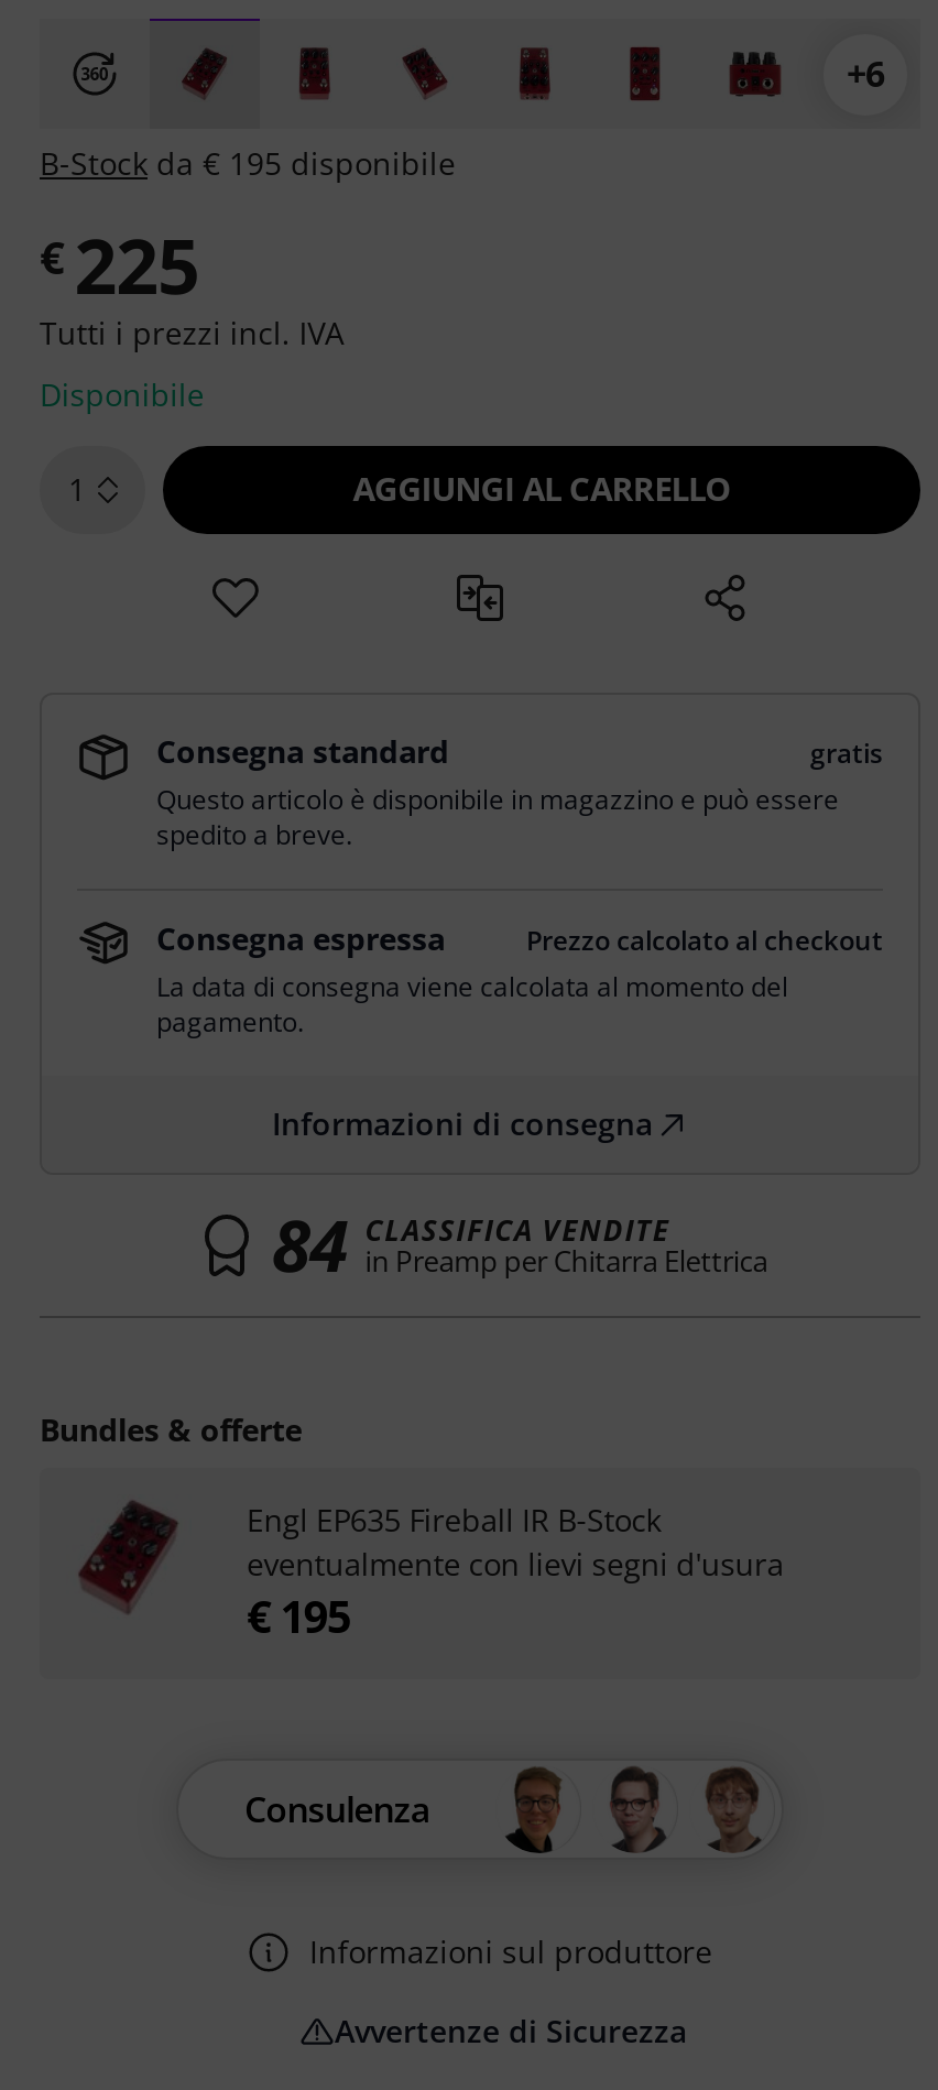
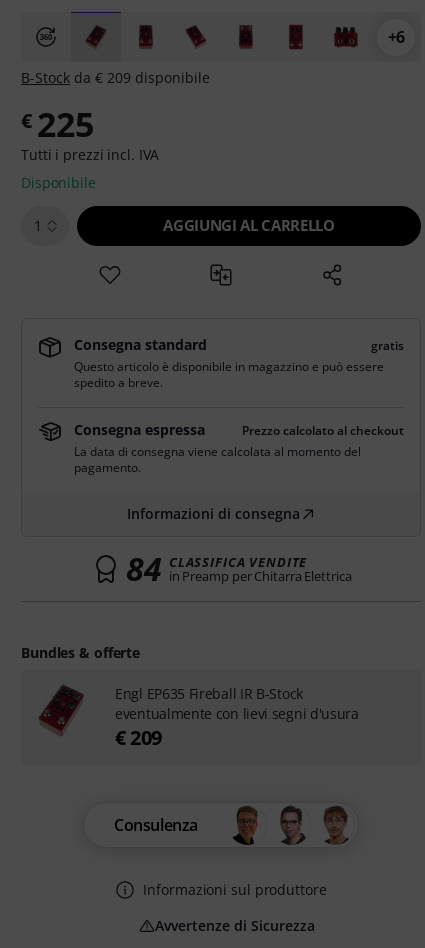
- B-Stock da € 195 disponibile
+ B-Stock da € 209 disponibile

- € 195
+ € 209
